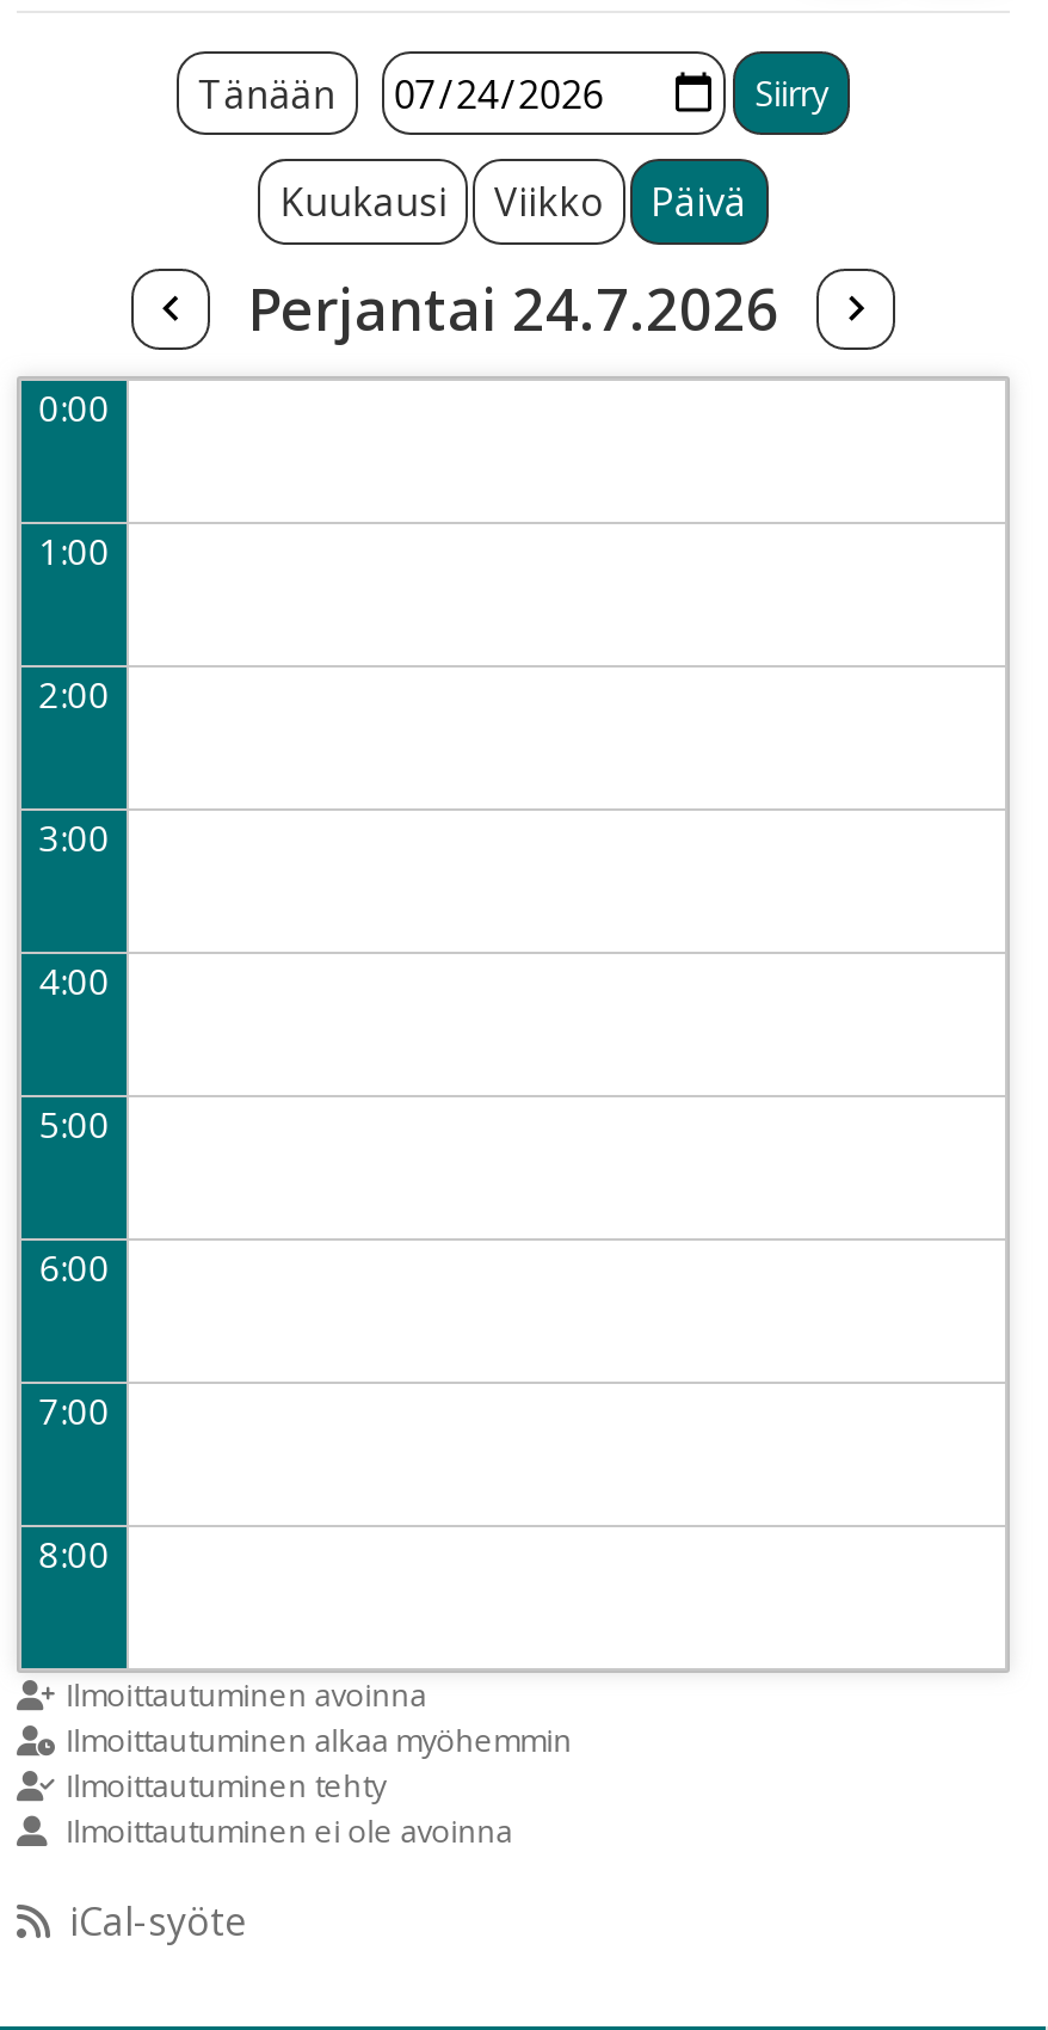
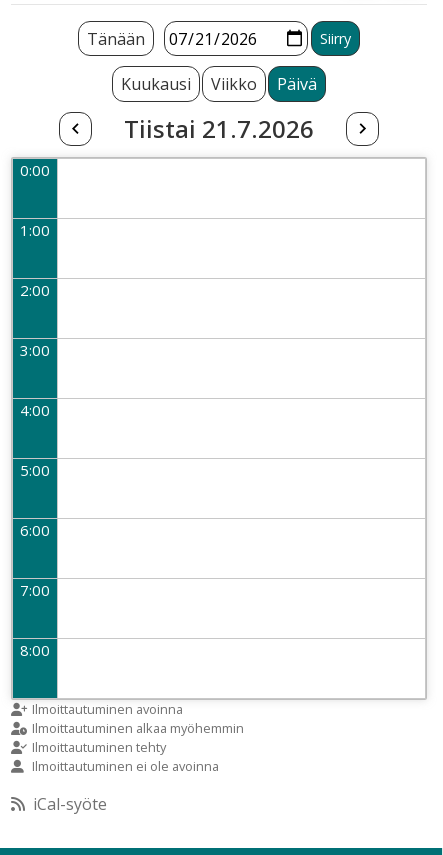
- Perjantai 24.7.2026
+ Tiistai 21.7.2026
